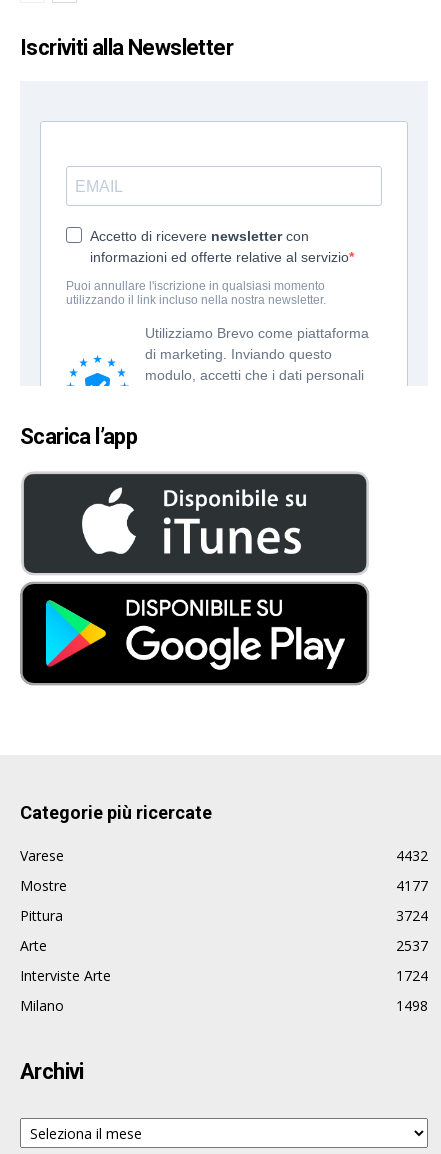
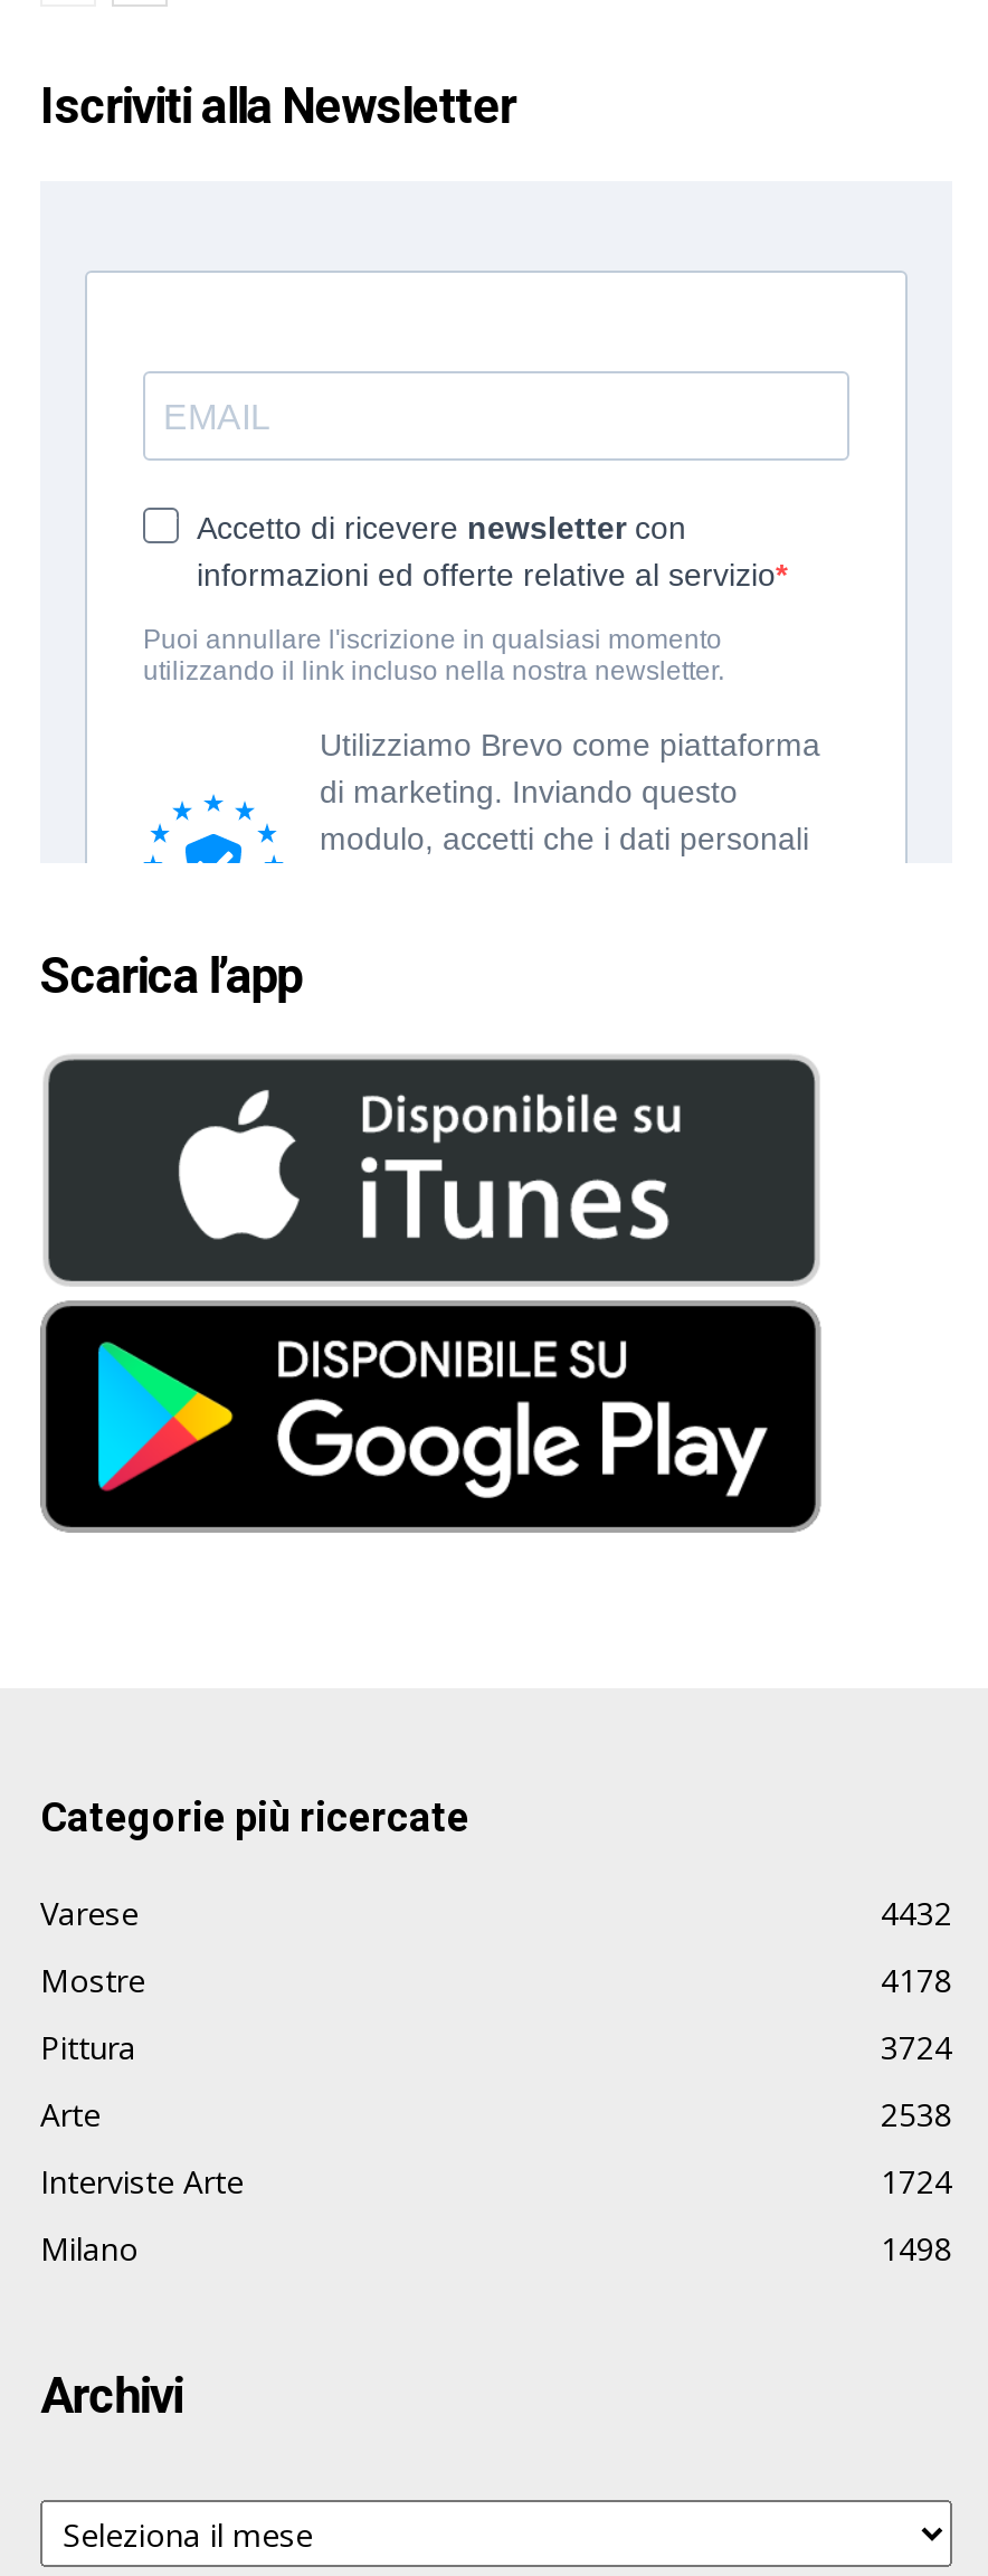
- 4177
+ 4178

- 2537
+ 2538
